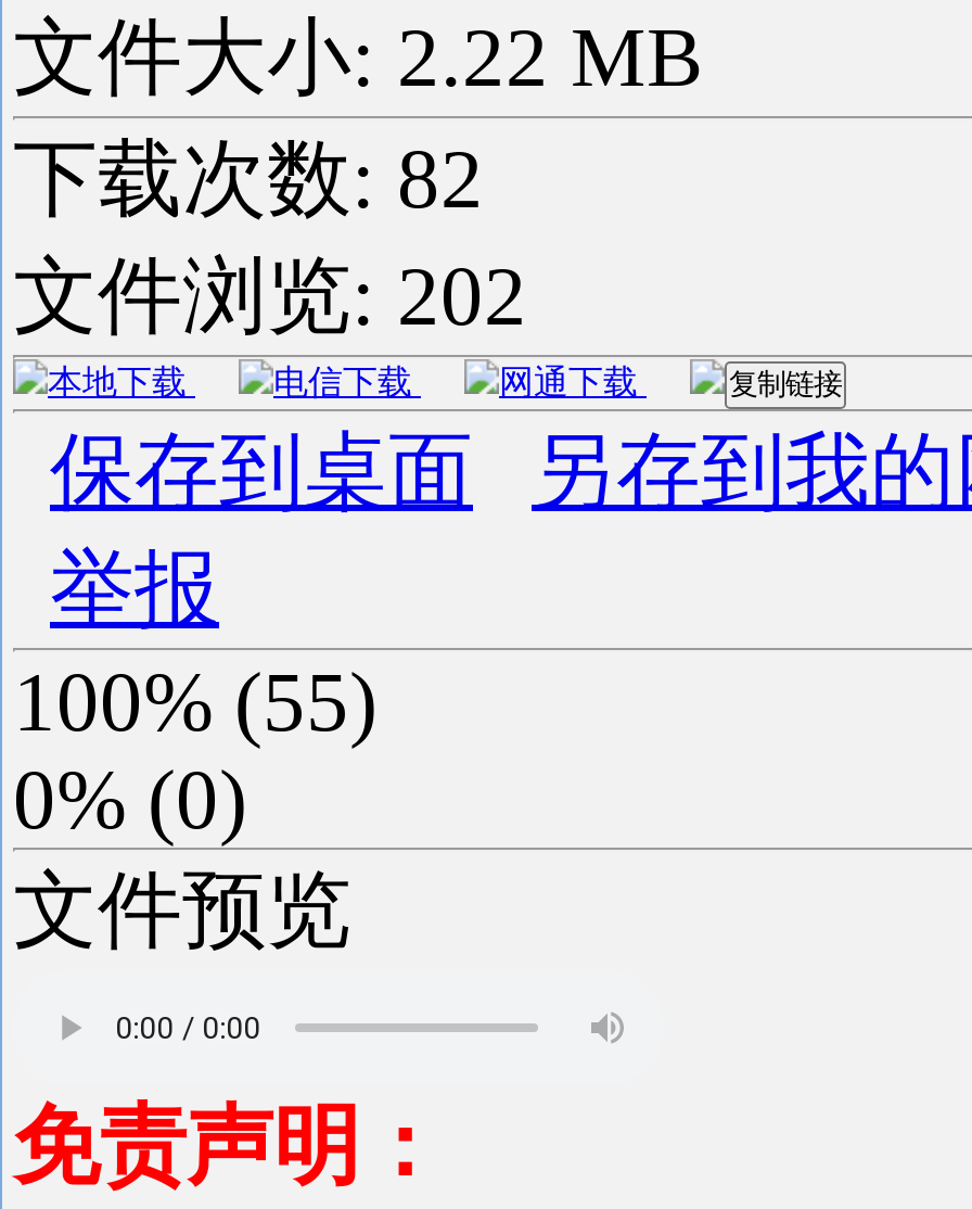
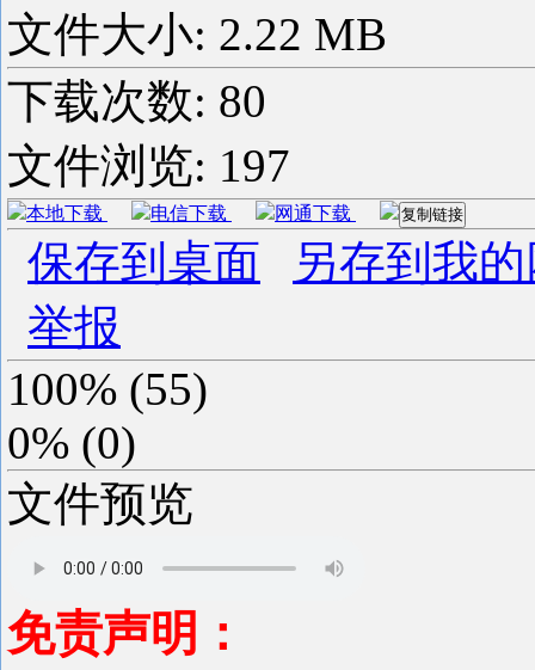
- 下载次数: 82
+ 下载次数: 80

- 文件浏览: 202
+ 文件浏览: 197
